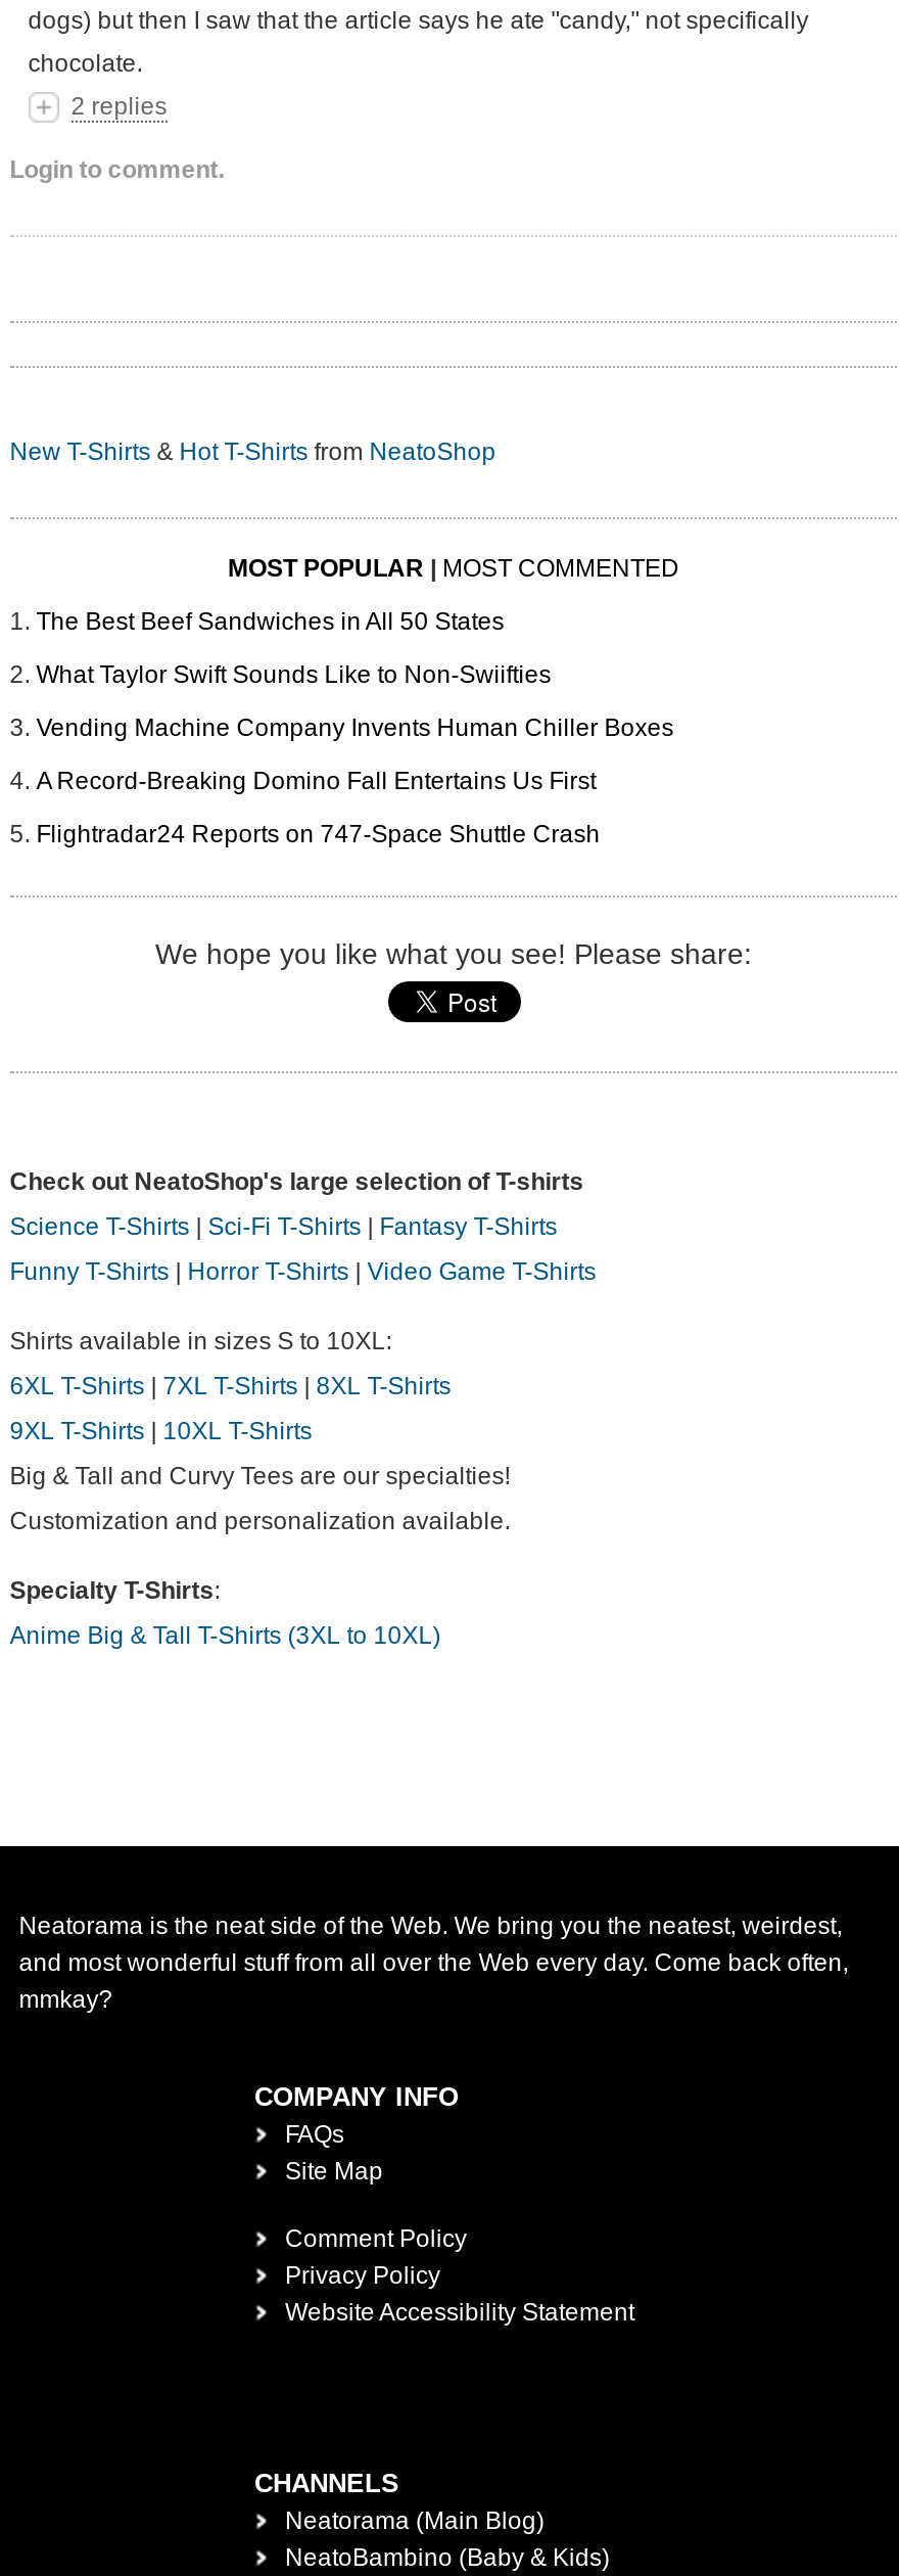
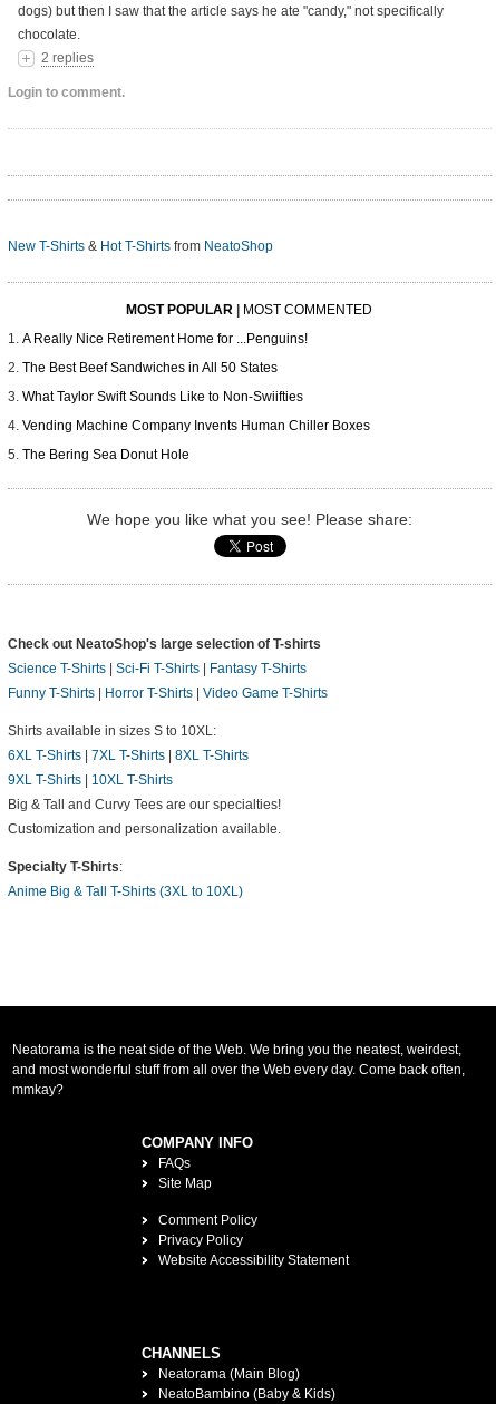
+ A Really Nice Retirement Home for ...Penguins!

moved down: The Best Beef Sandwiches in All 50 States | What Taylor Swift Sounds Like to Non-Swiifties | Vending Machine Company Invents Human Chiller Boxes

- A Record-Breaking Domino Fall Entertains Us First
- Flightradar24 Reports on 747-Space Shuttle Crash
+ The Bering Sea Donut Hole
